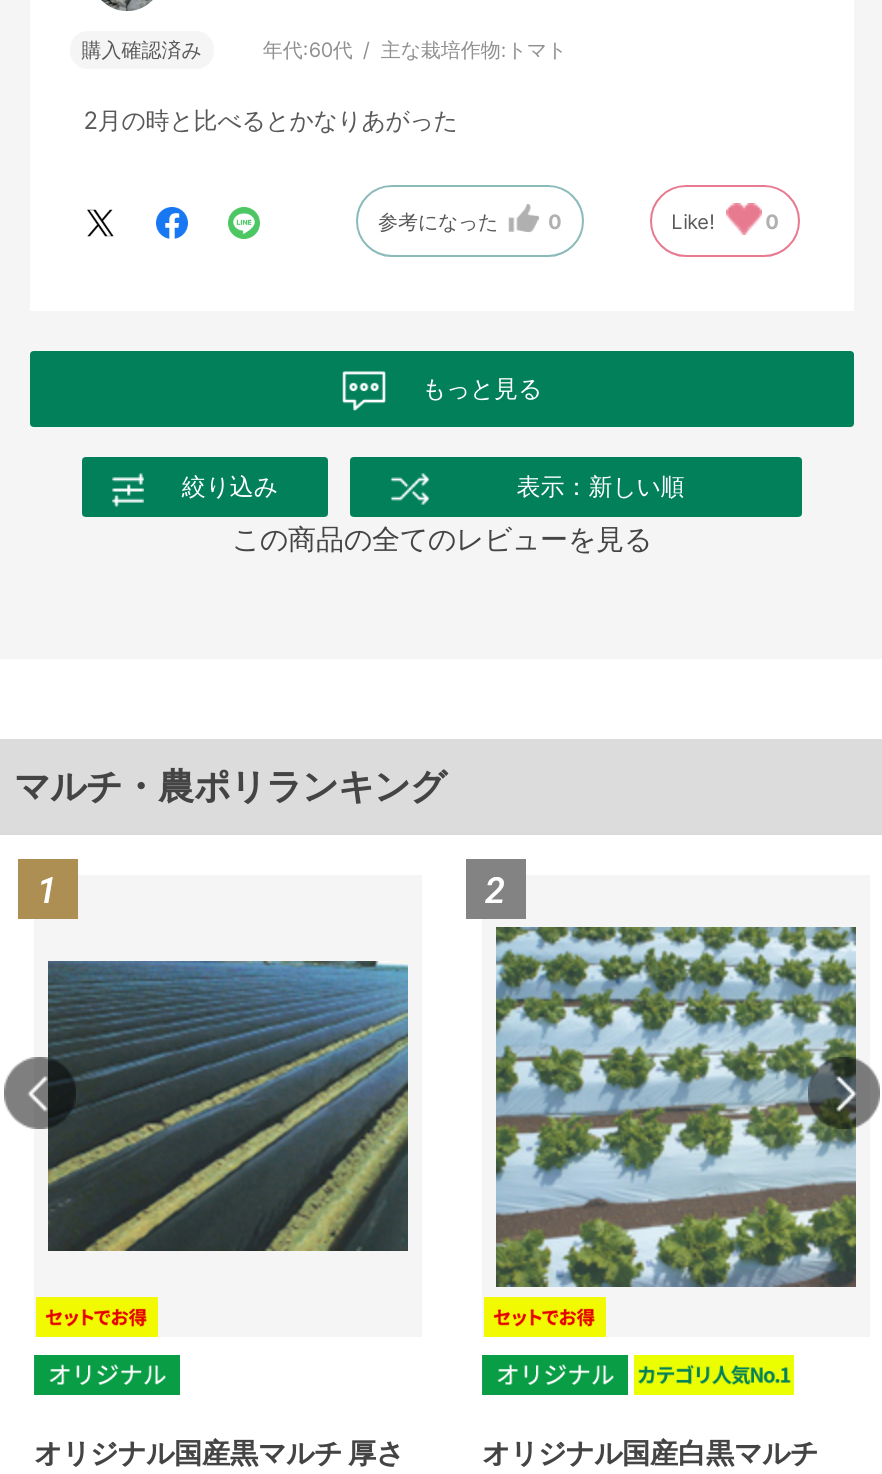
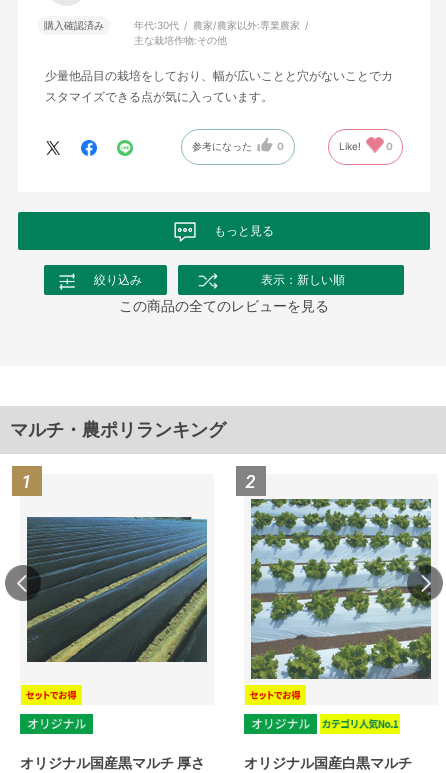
- 年代:60代
- 主な栽培作物:トマト
+ 年代:30代
+ 農家/農家以外:専業農家
+ 主な栽培作物:その他

- 2月の時と比べるとかなりあがった
+ 少量他品目の栽培をしており、幅が広いことと穴がないことでカ
+ スタマイズできる点が気に入っています。
